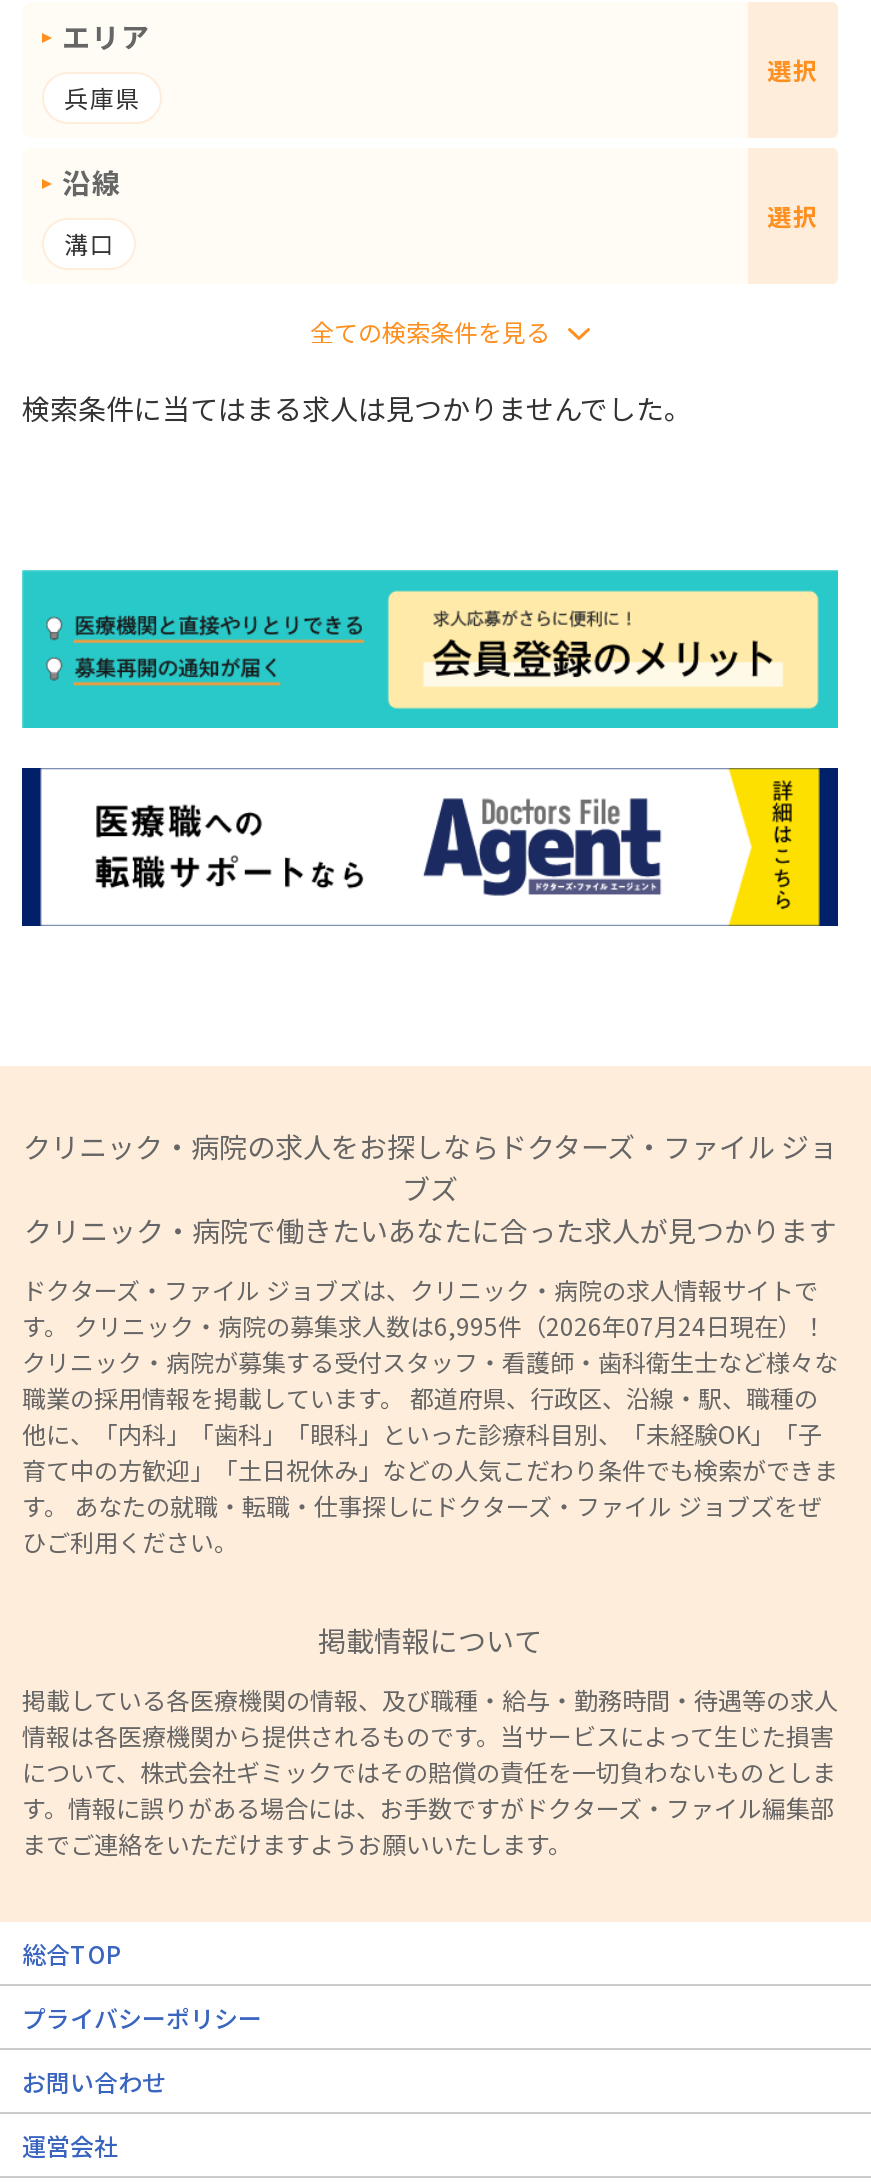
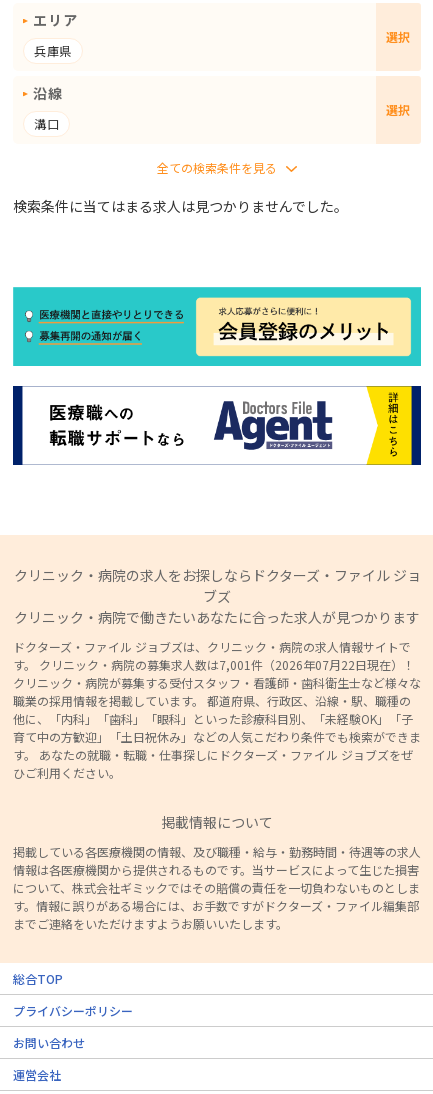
- す。 クリニック・病院の募集求人数は6,995件（2026年07月24日現在）！
+ す。 クリニック・病院の募集求人数は7,001件（2026年07月22日現在）！
